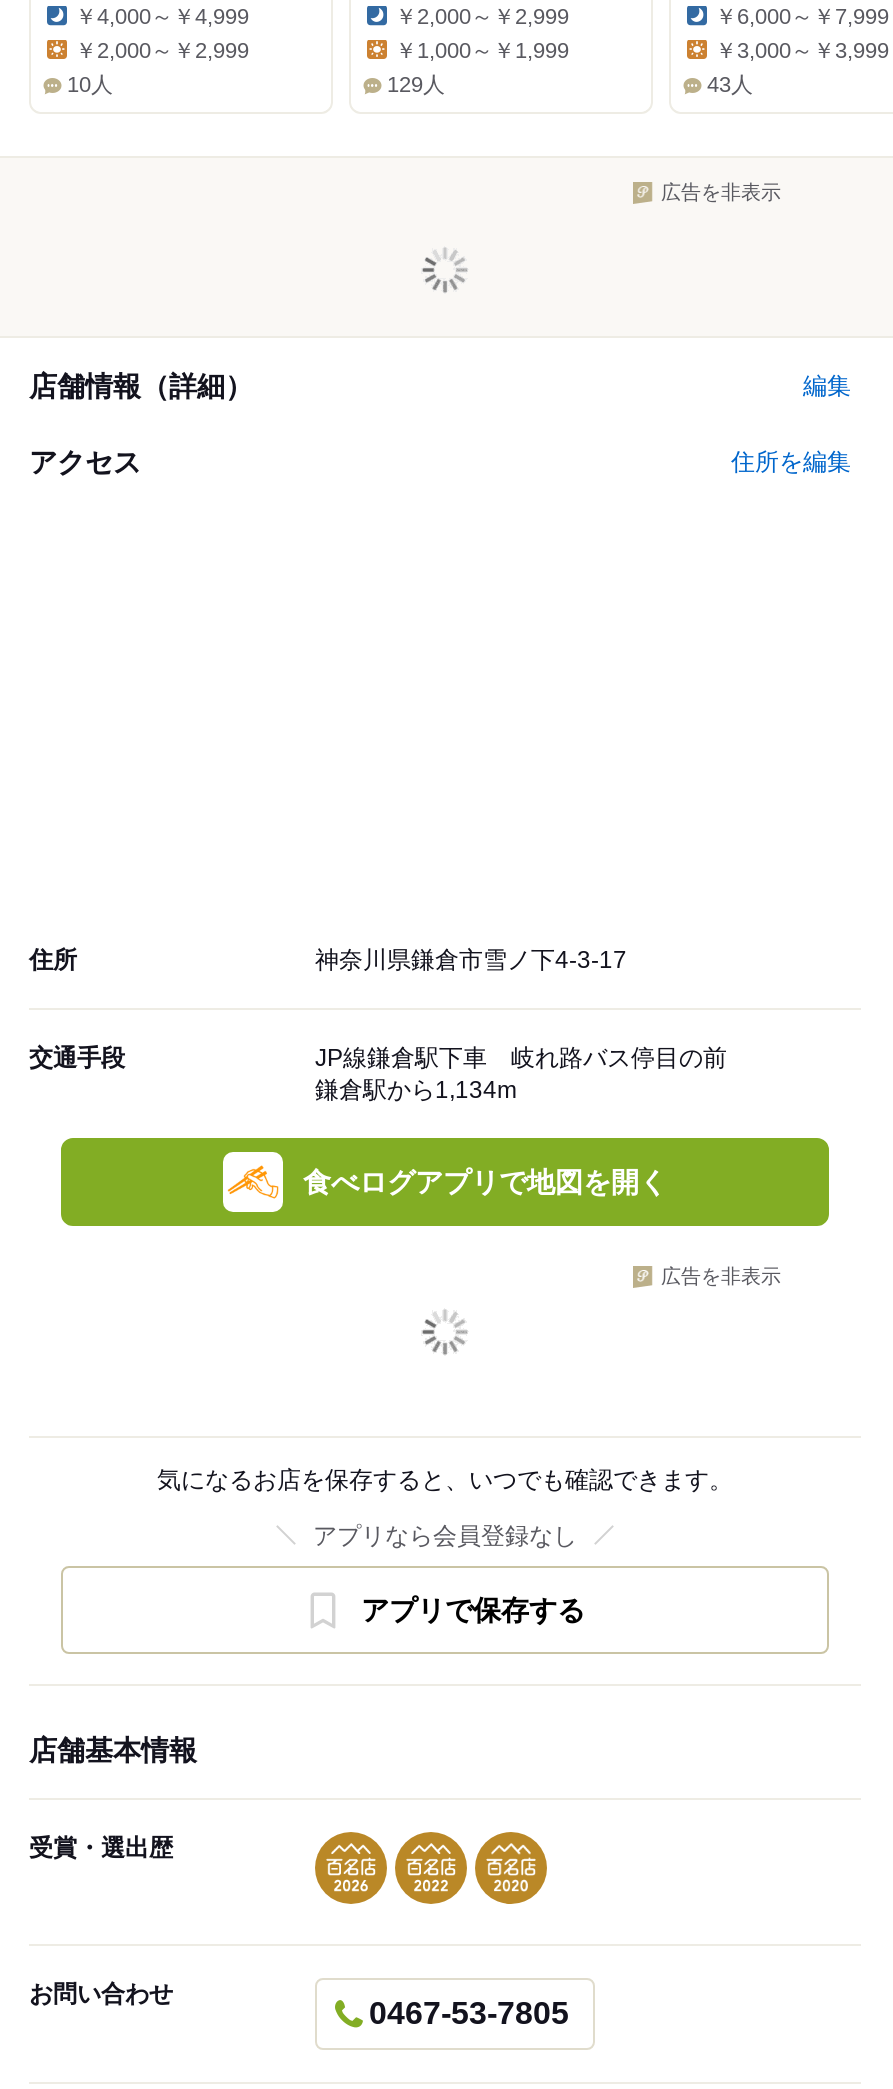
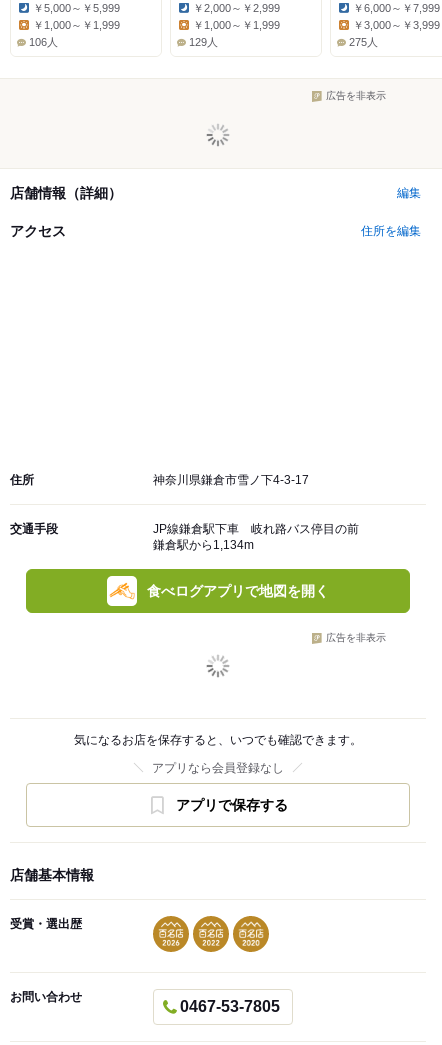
- ￥4,000～￥4,999
+ ￥5,000～￥5,999

- ￥2,000～￥2,999
+ ￥1,000～￥1,999

- 10人
+ 106人

- 43人
+ 275人
